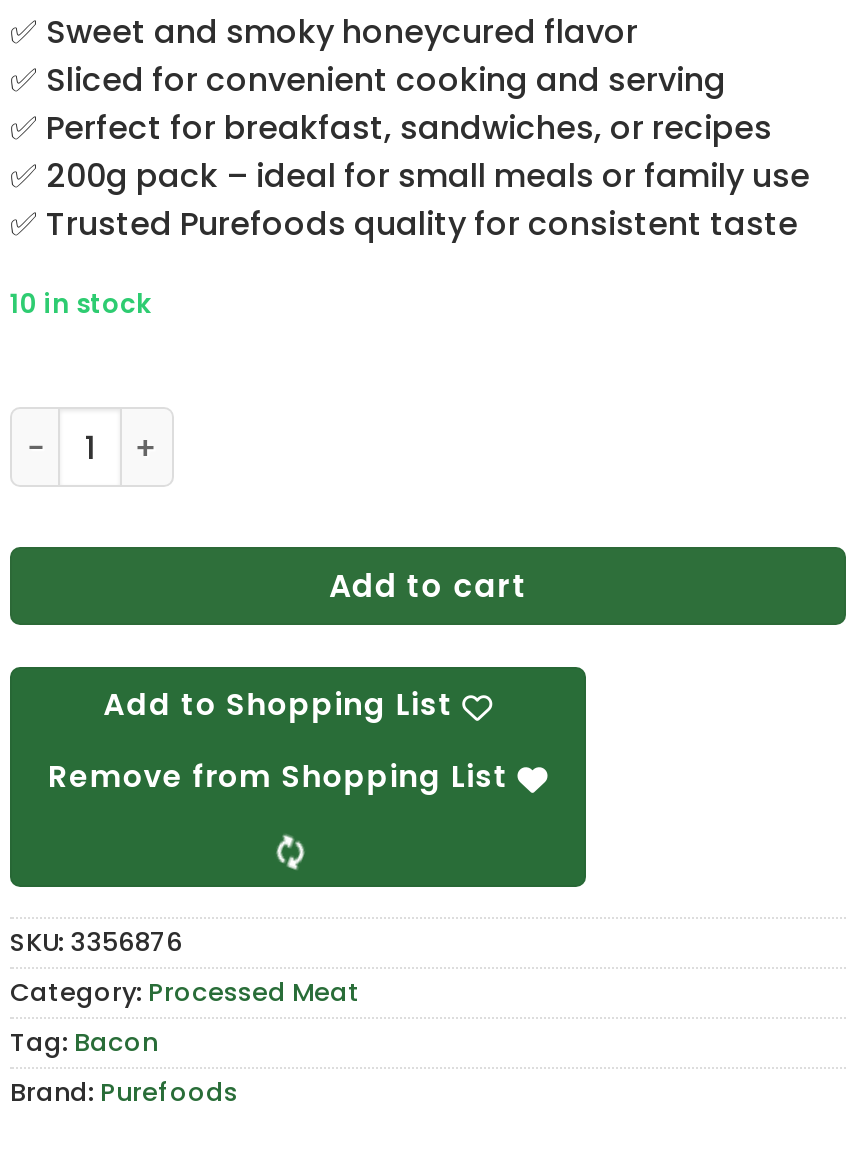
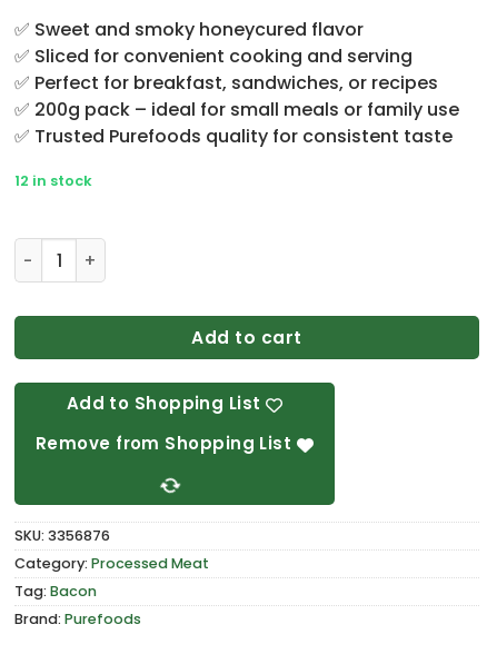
- 10 in stock
+ 12 in stock
